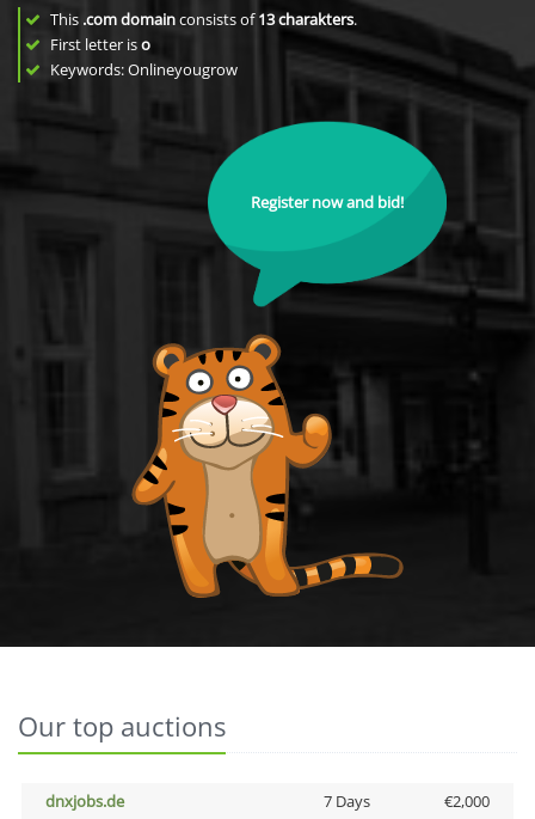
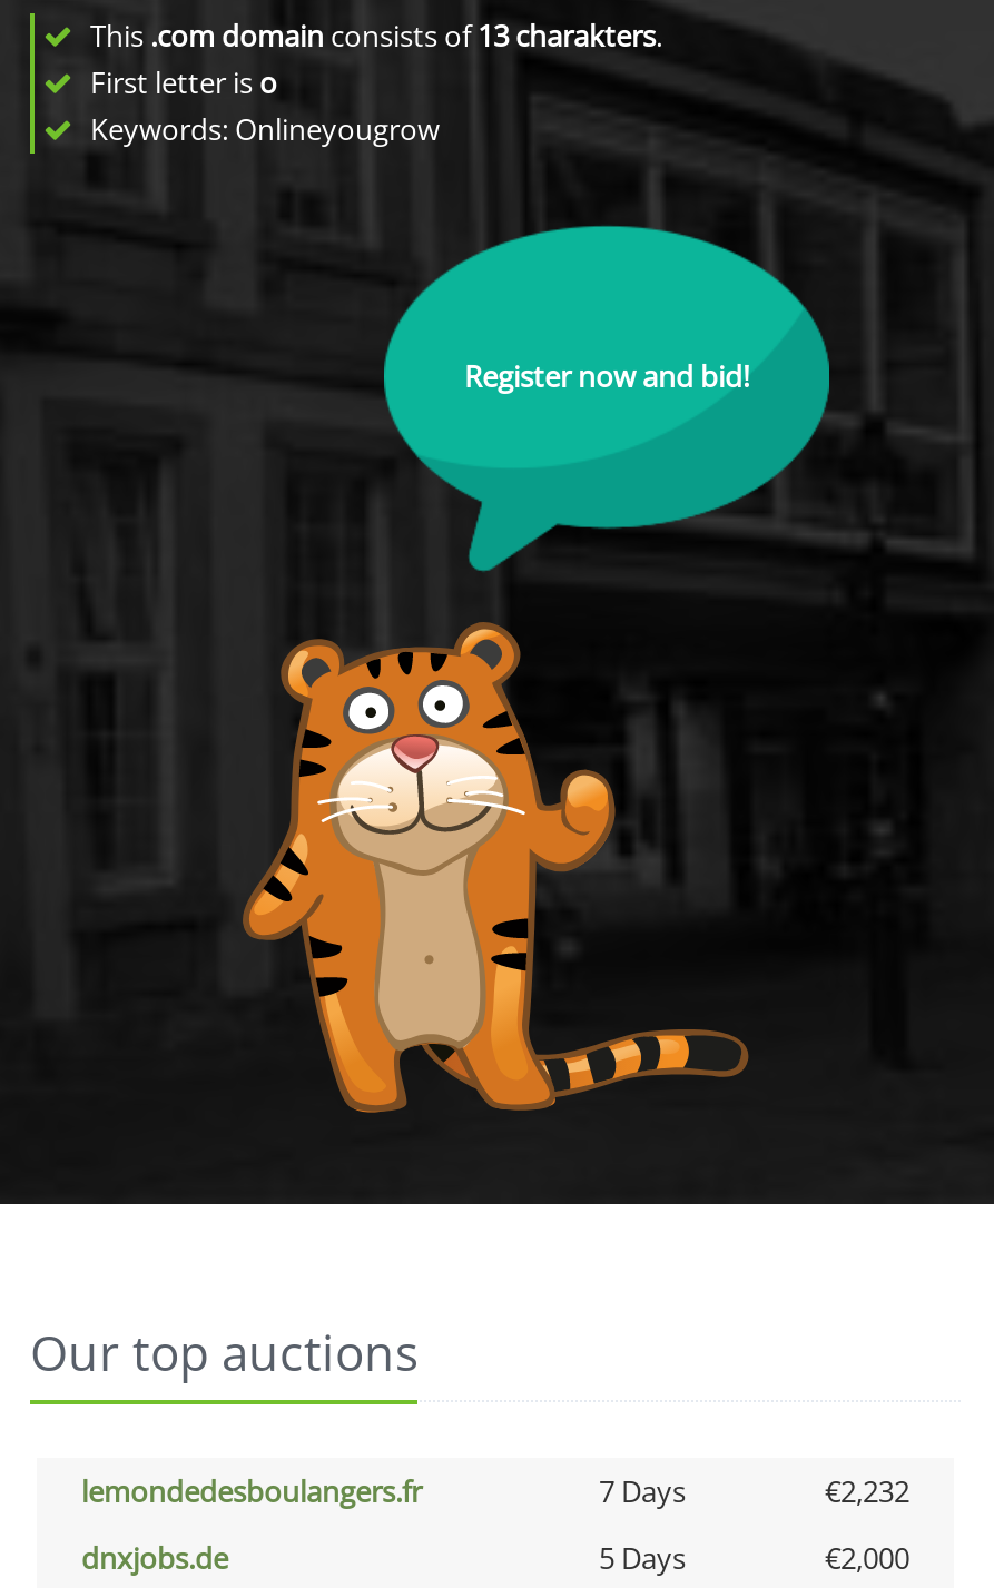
+ lemondedesboulangers.fr
+ 7 Days
+ €2,232

- 7 Days
+ 5 Days
